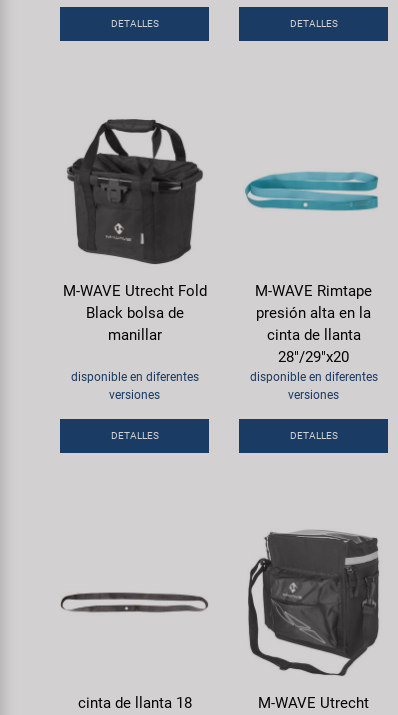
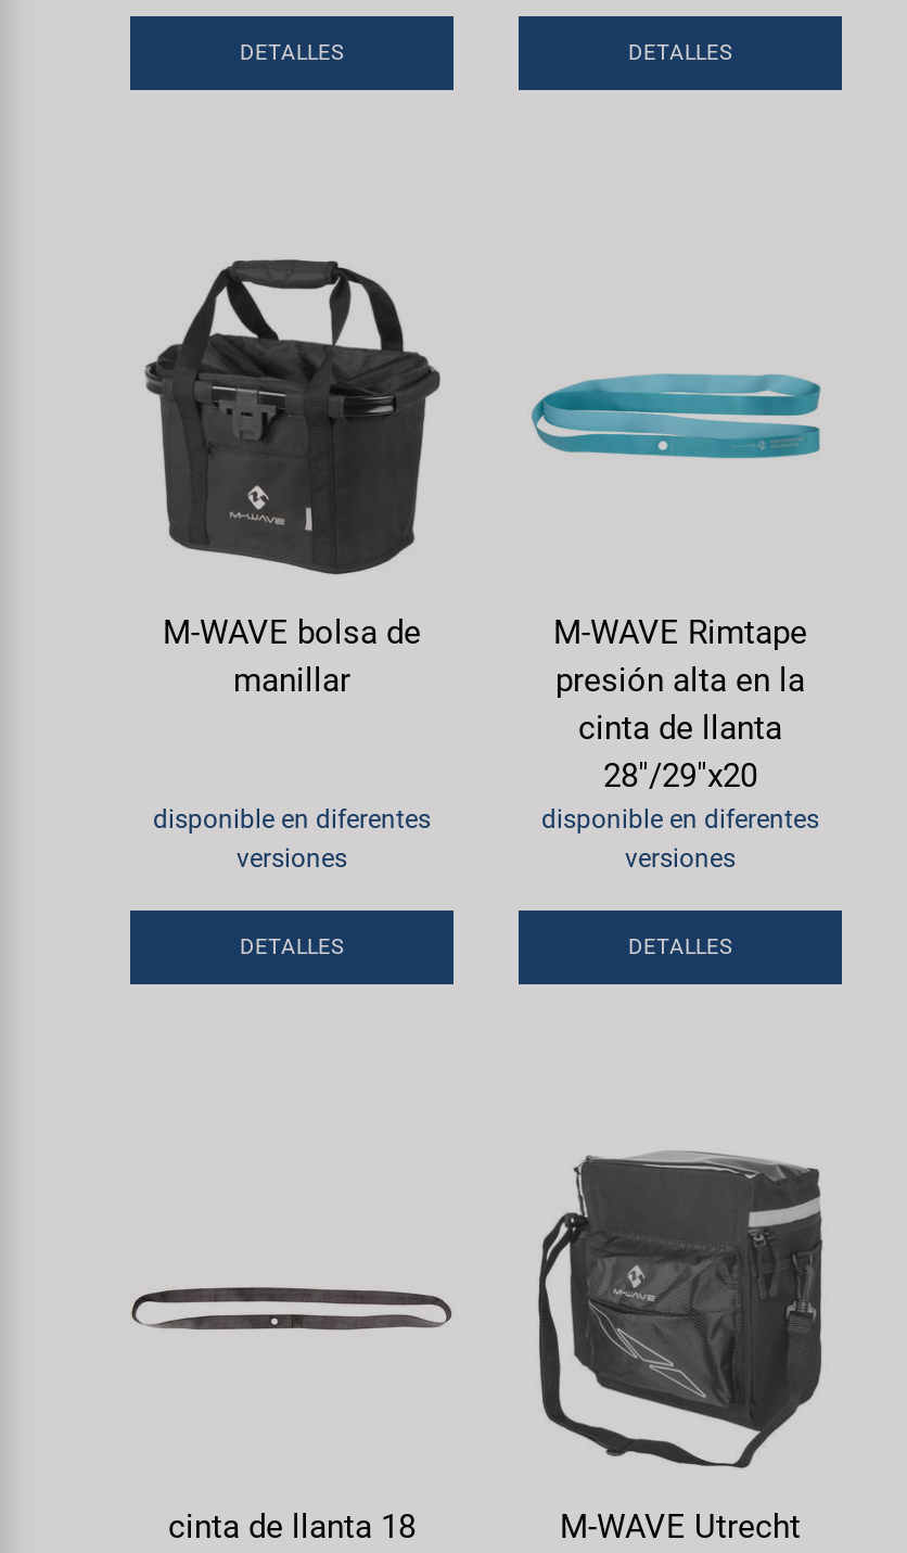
- M-WAVE Utrecht Fold
- Black bolsa de
+ M-WAVE bolsa de

moved up: manillar
